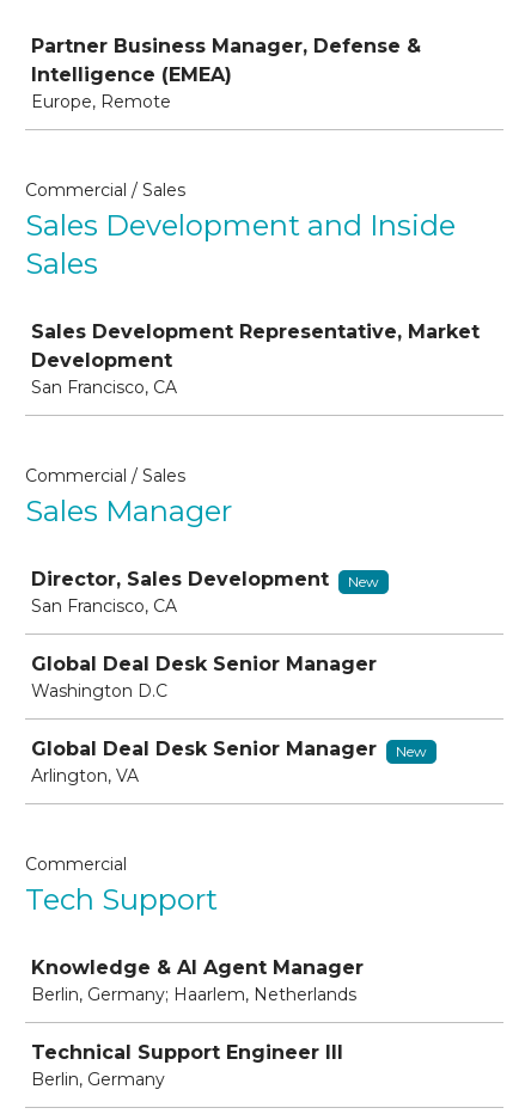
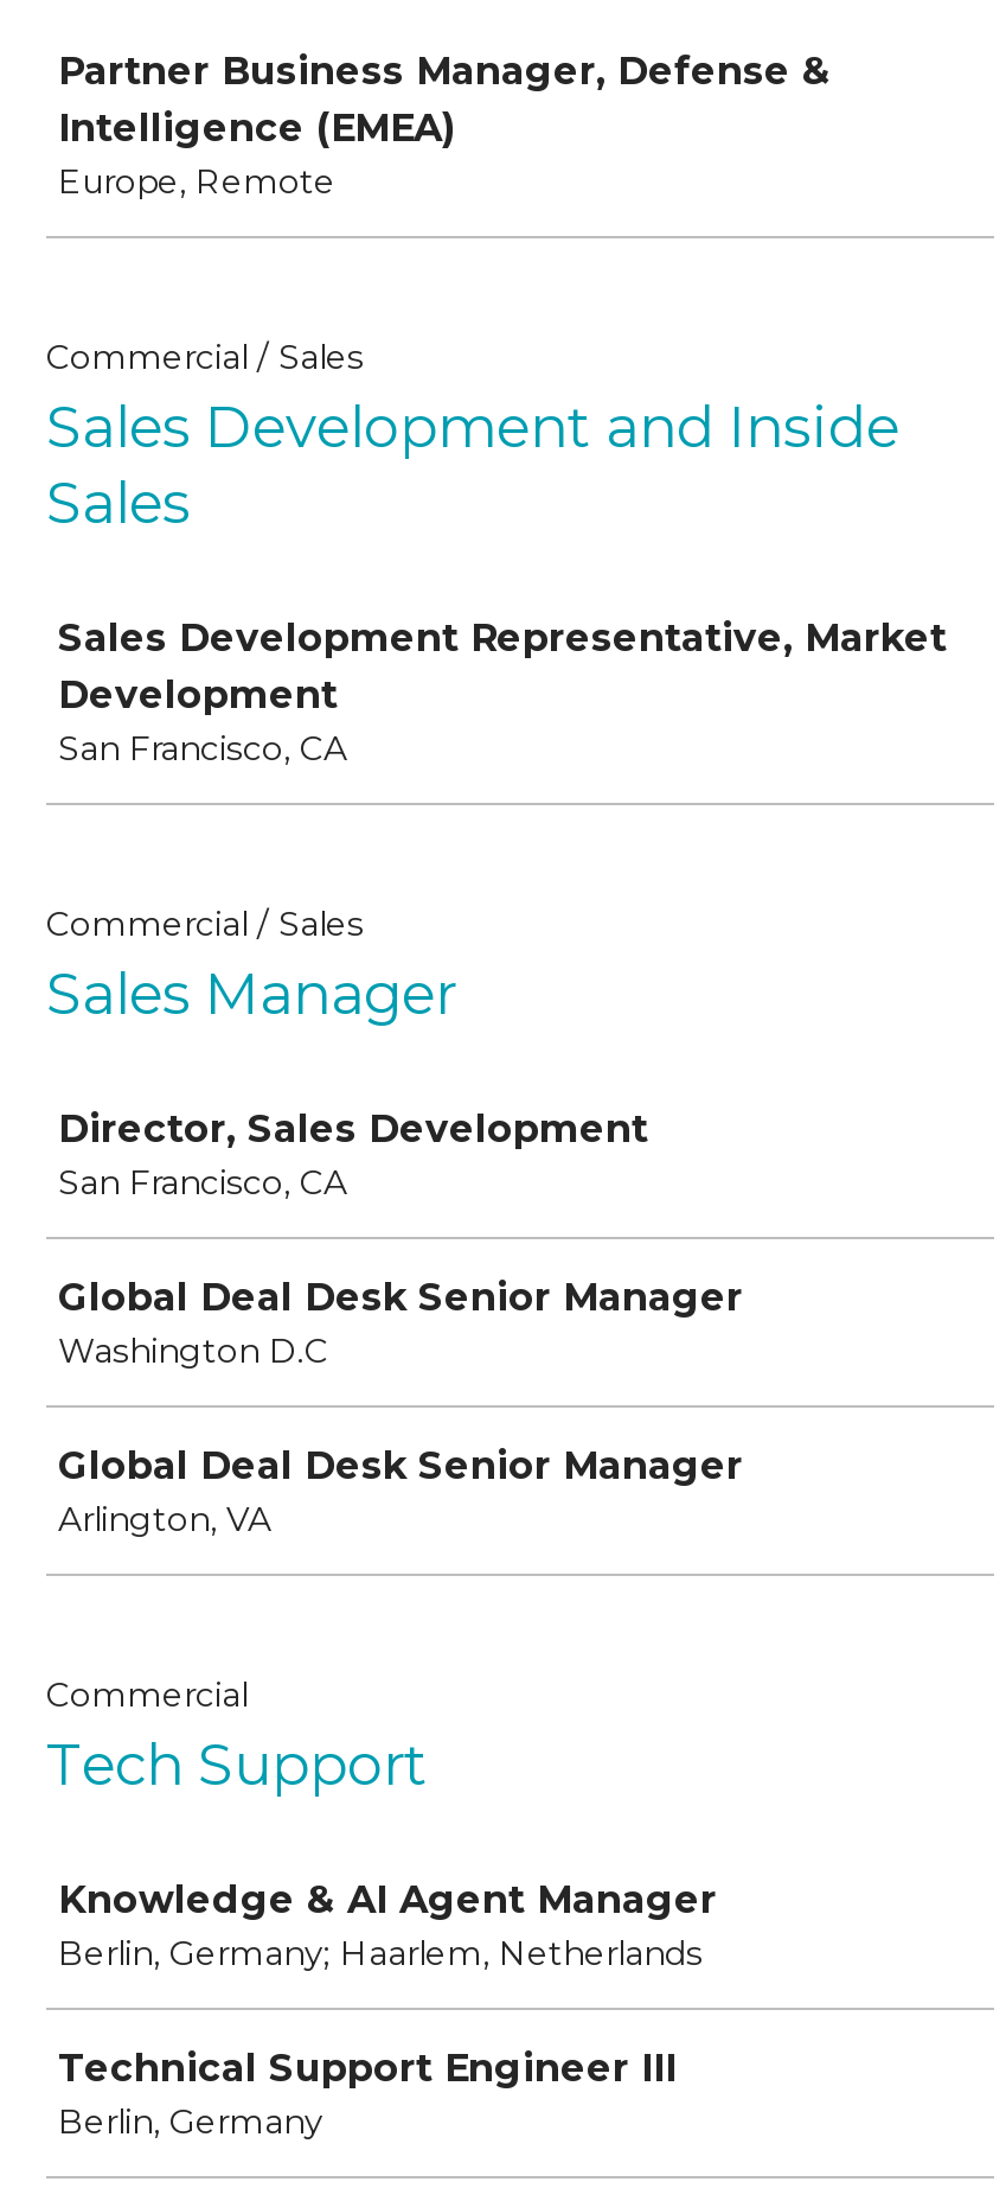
- New

- New
